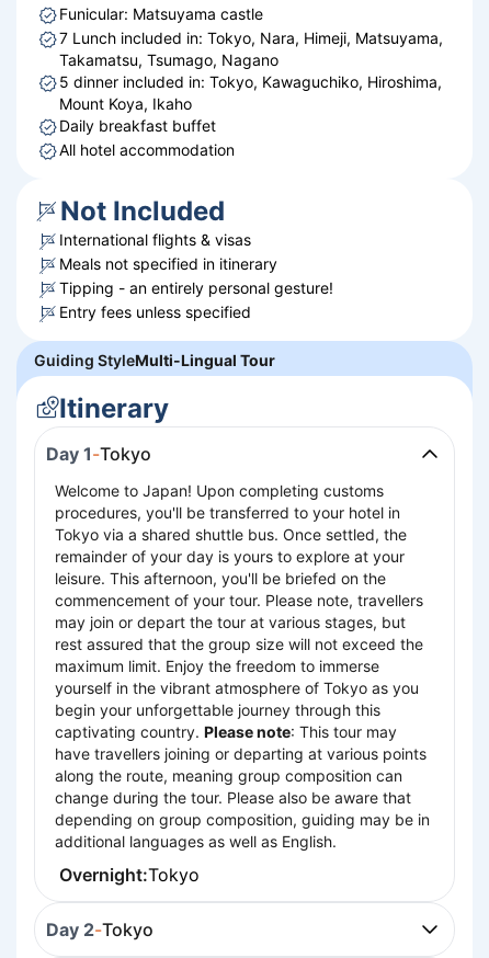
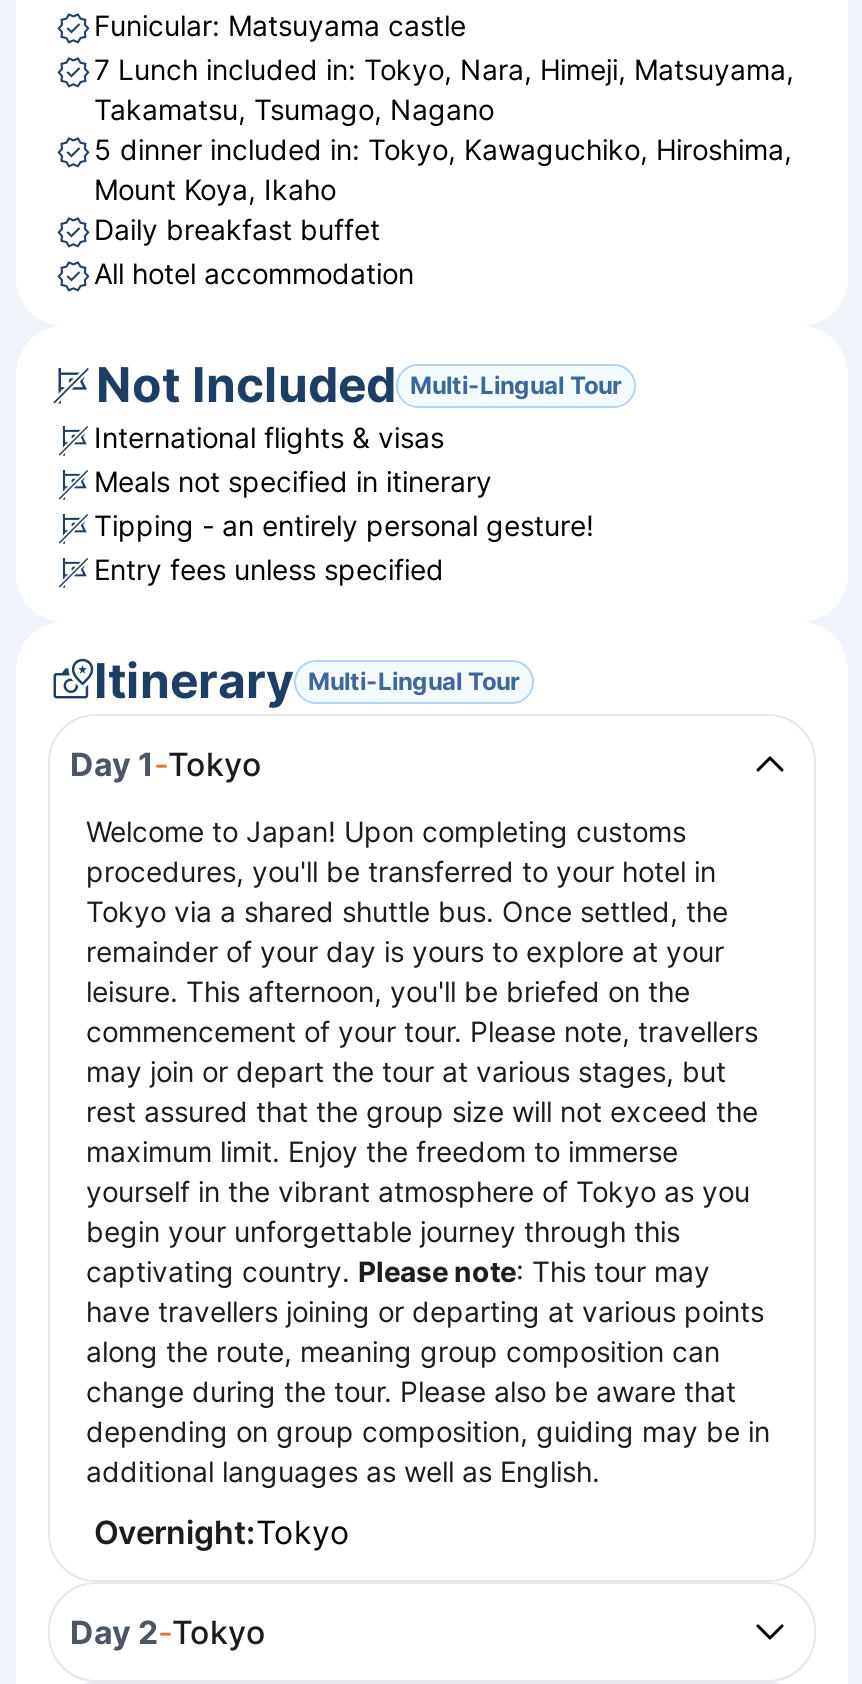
- Not Included
+ Not Included Multi-Lingual Tour

- Guiding StyleMulti-Lingual Tour
- Itinerary
+ Itinerary Multi-Lingual Tour
